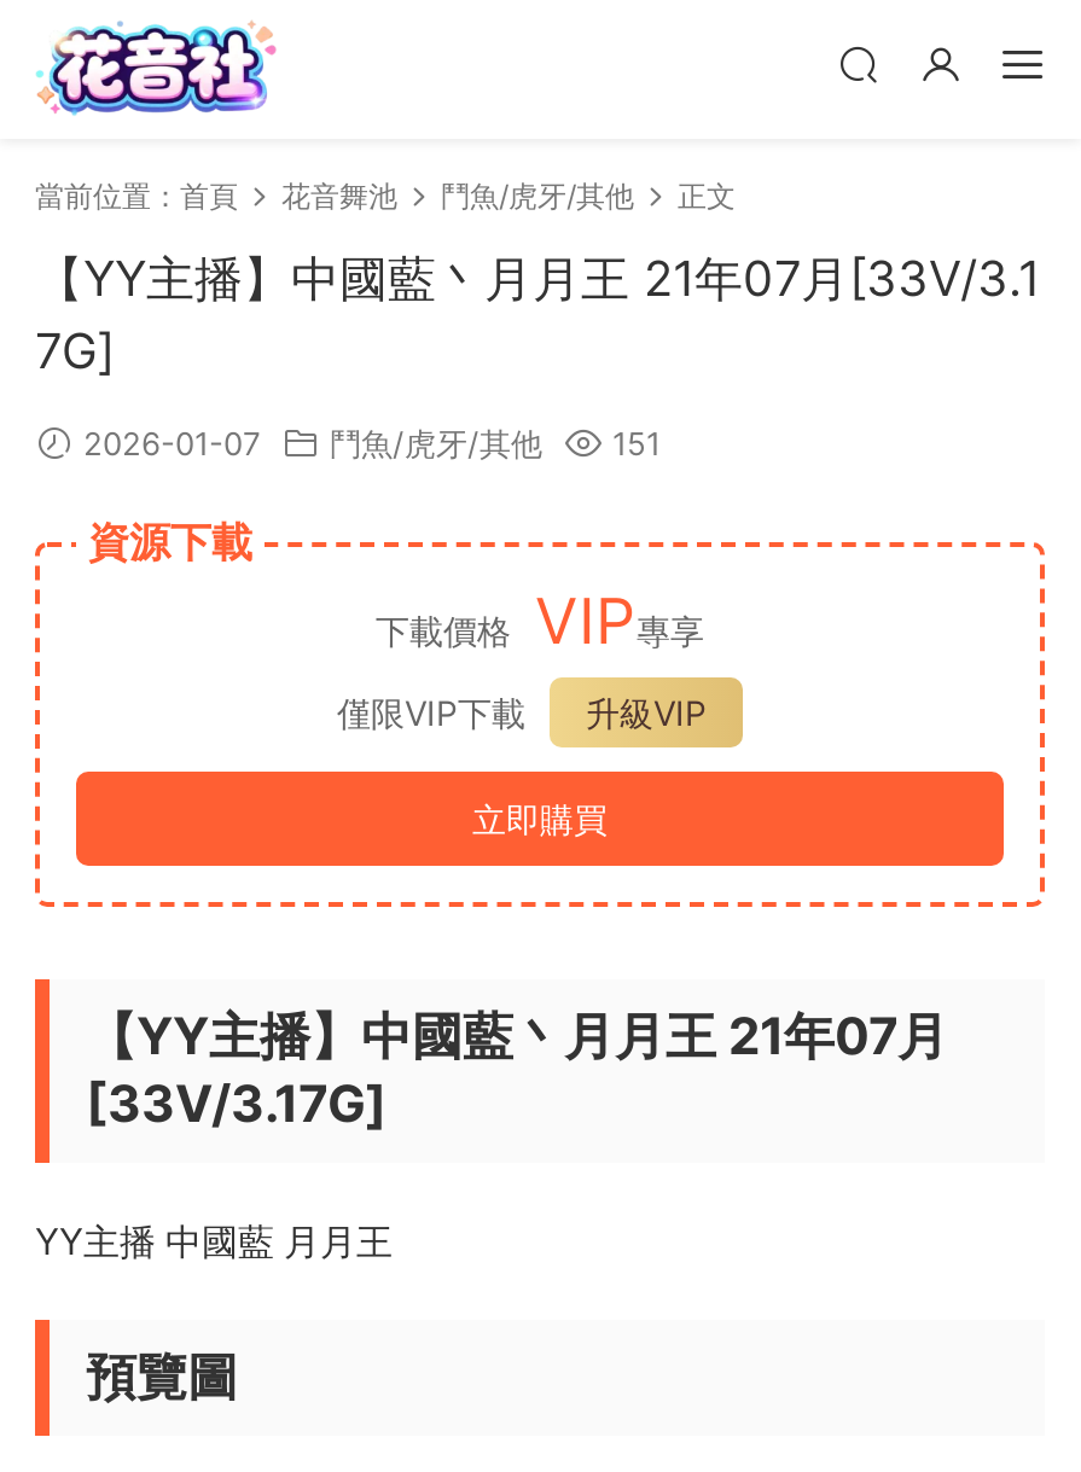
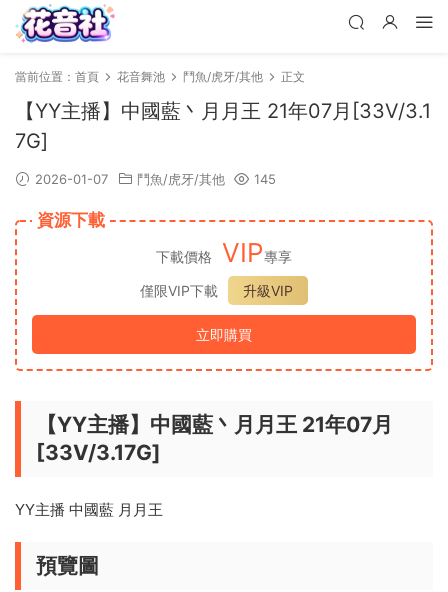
- 2026-01-07 鬥魚/虎牙/其他 151
+ 2026-01-07 鬥魚/虎牙/其他 145
